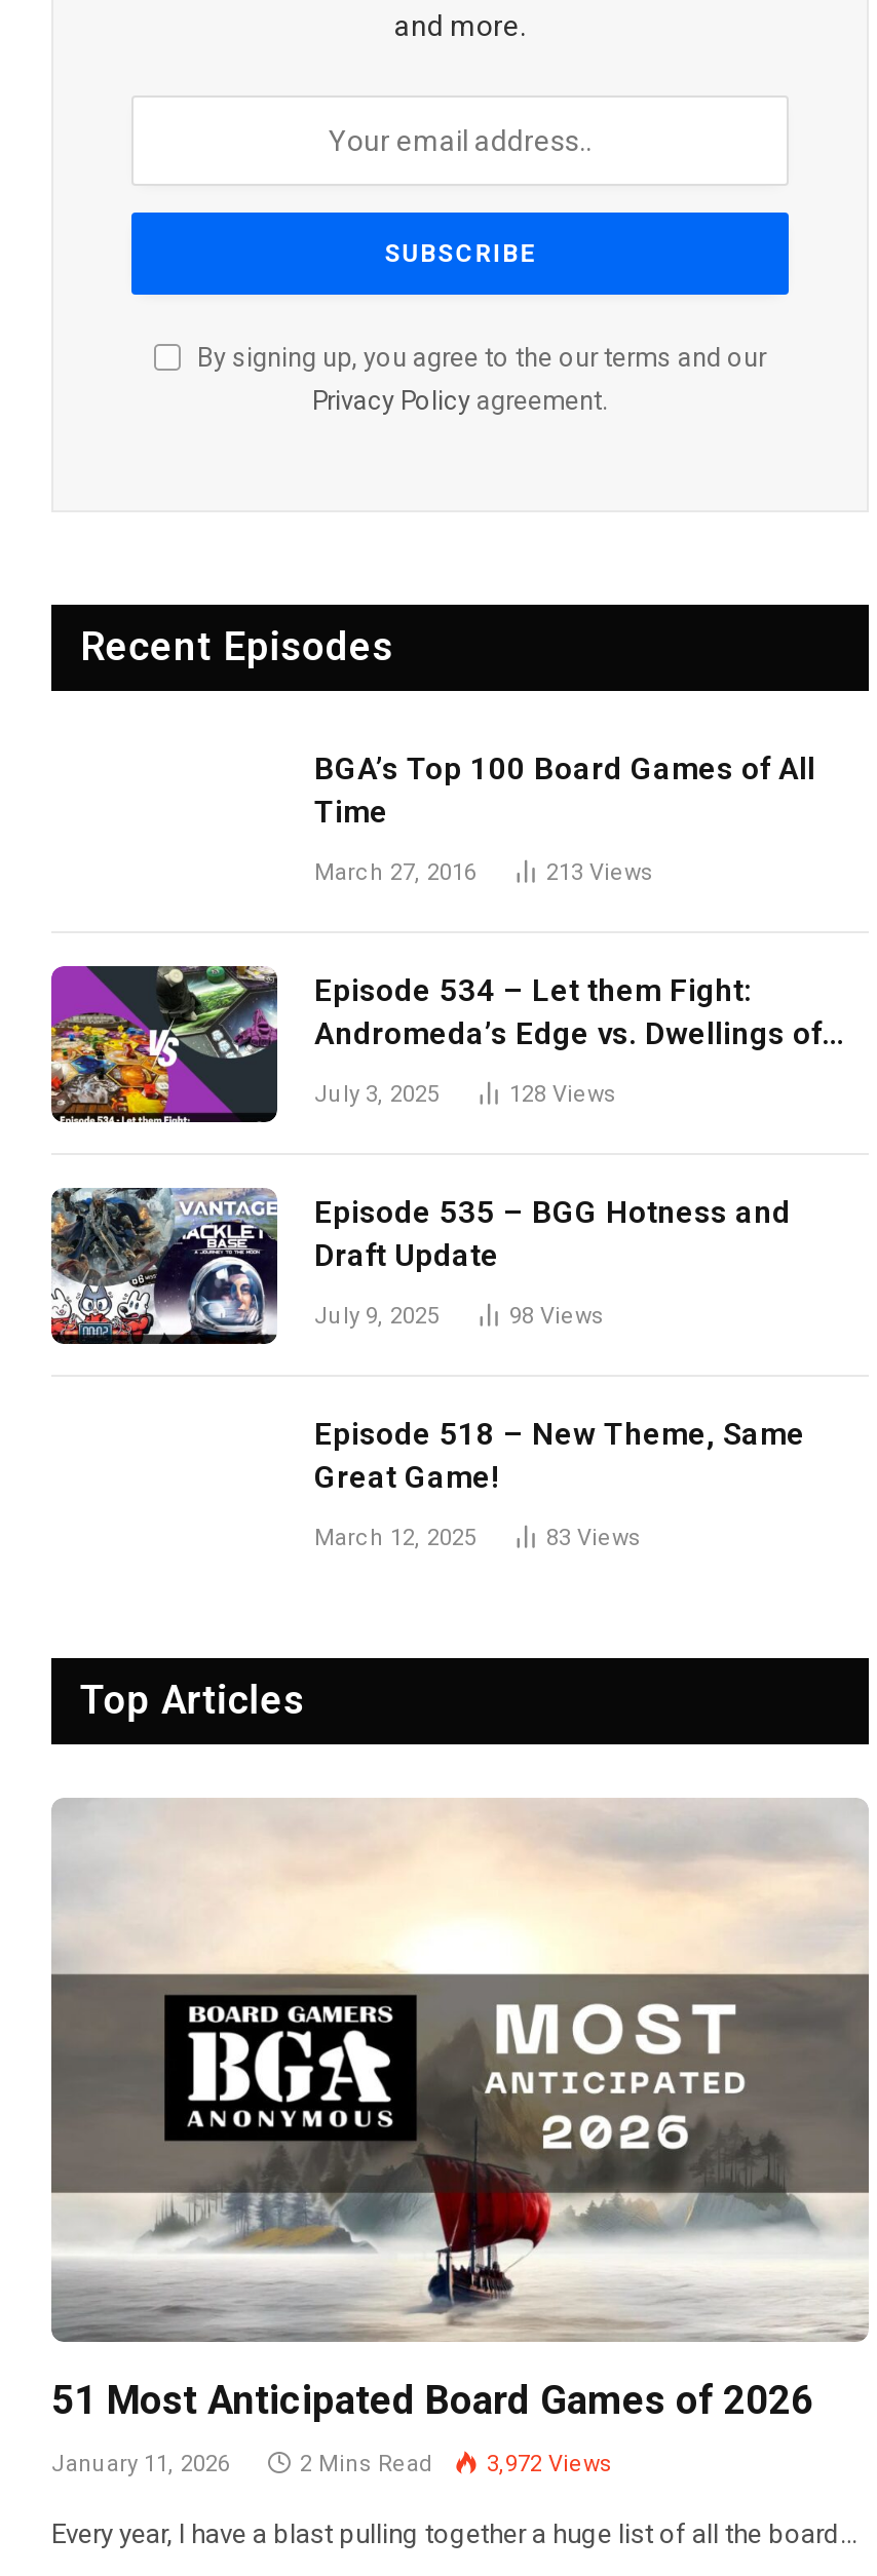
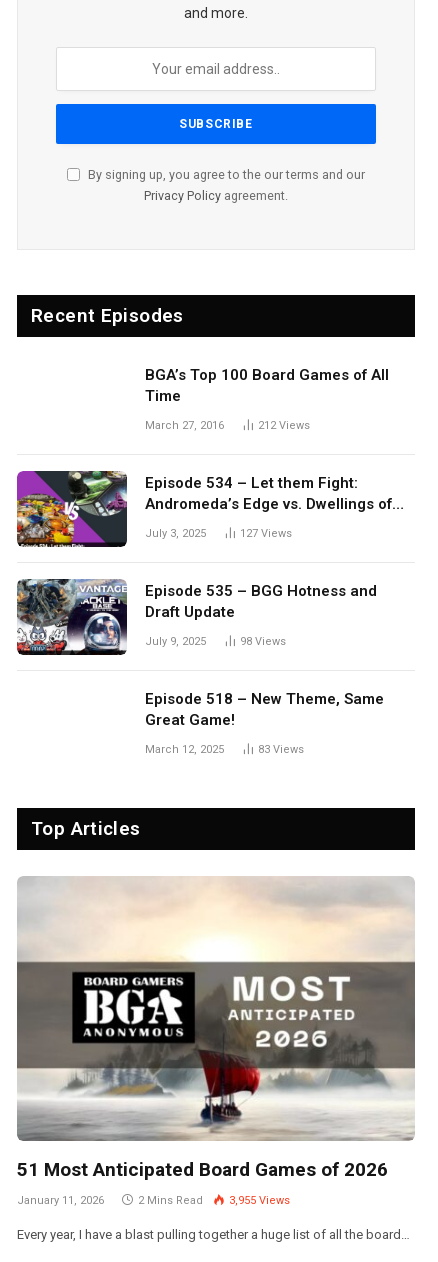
- 213 Views
+ 212 Views

- 128 Views
+ 127 Views

- 2 Mins Read 3,972 Views
+ 2 Mins Read 3,955 Views
